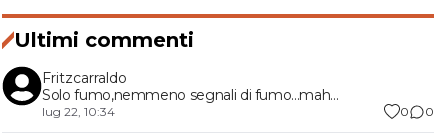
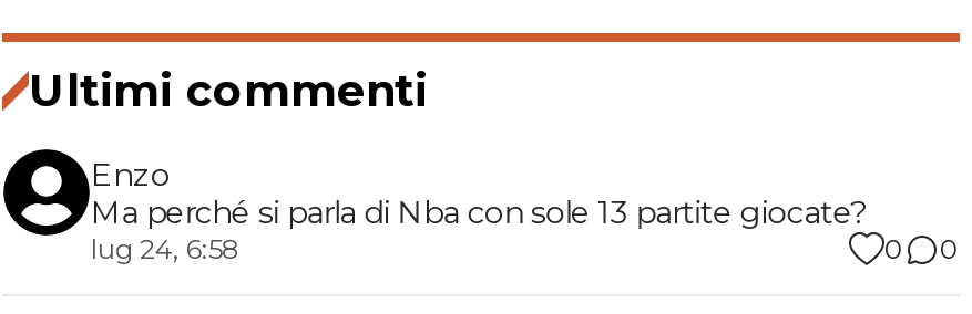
- Fritzcarraldo
- Solo fumo,nemmeno segnali di fumo...mah...
- lug 22, 10:34
+ Enzo
+ Ma perché si parla di Nba con sole 13 partite giocate?
+ lug 24, 6:58
